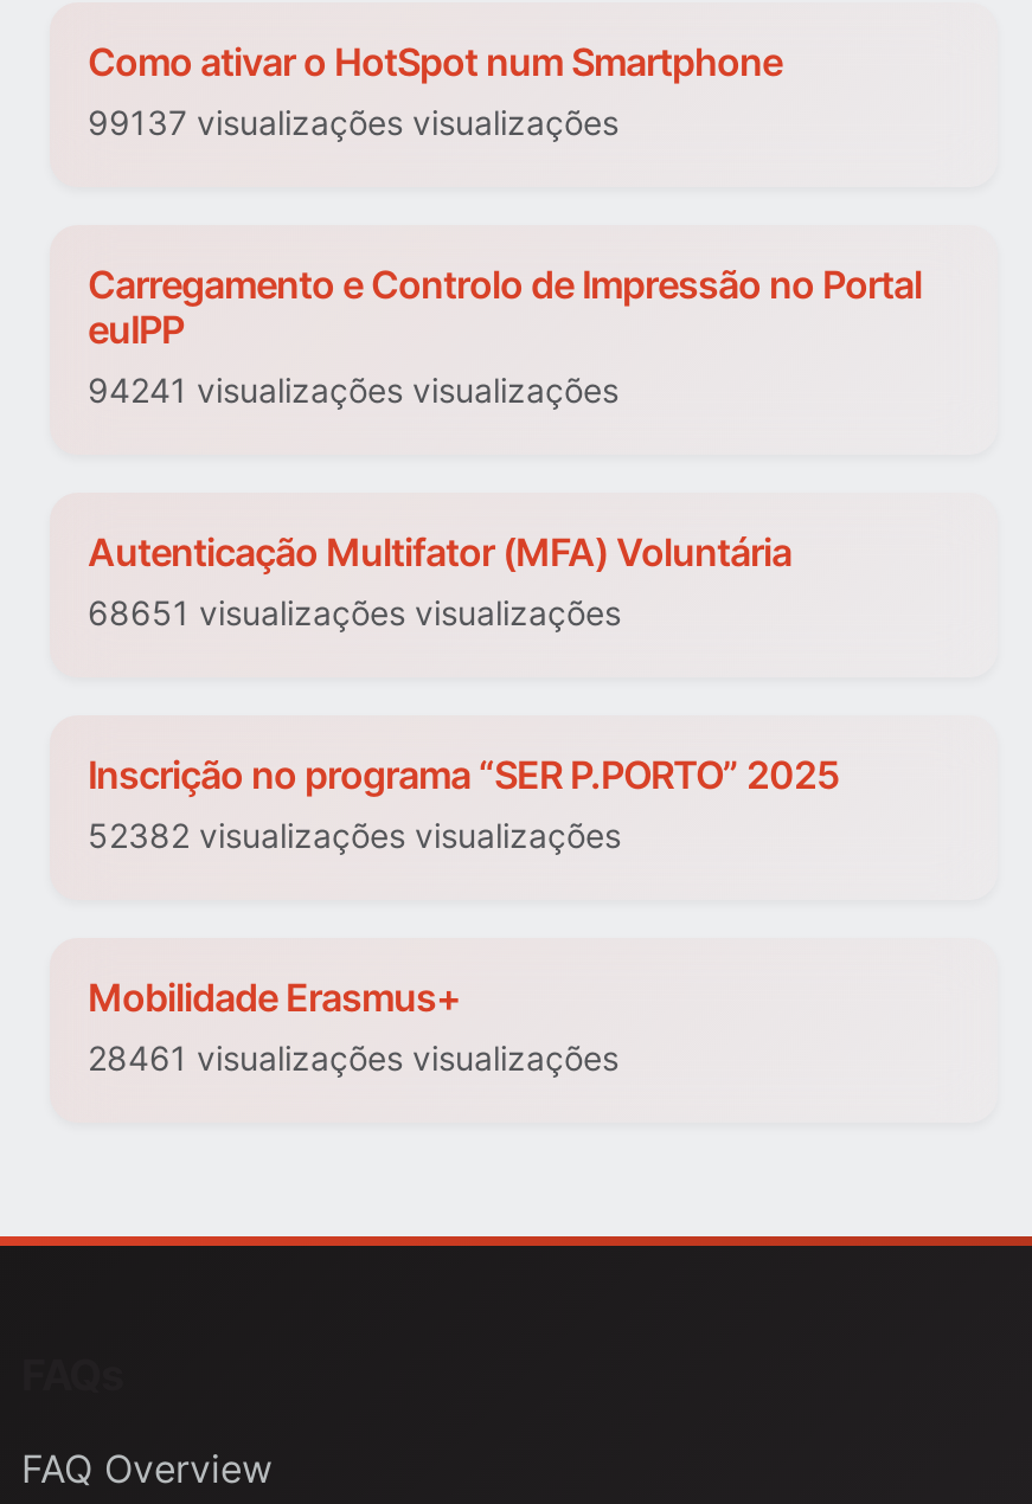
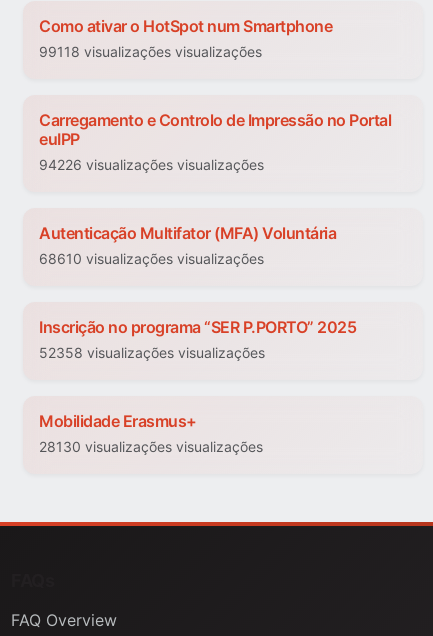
- 99137 visualizações visualizações
+ 99118 visualizações visualizações

- 94241 visualizações visualizações
+ 94226 visualizações visualizações

- 68651 visualizações visualizações
+ 68610 visualizações visualizações

- 52382 visualizações visualizações
+ 52358 visualizações visualizações

- 28461 visualizações visualizações
+ 28130 visualizações visualizações
